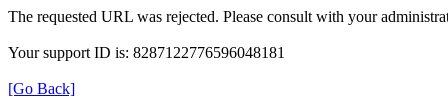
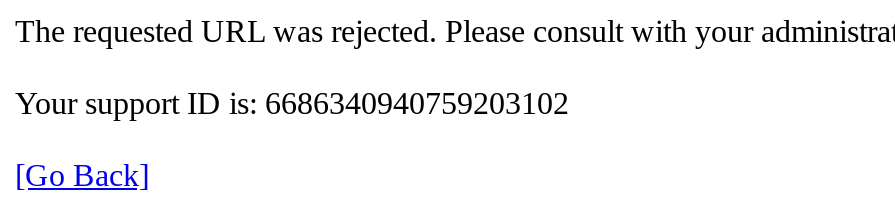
- Your support ID is: 8287122776596048181
+ Your support ID is: 6686340940759203102
